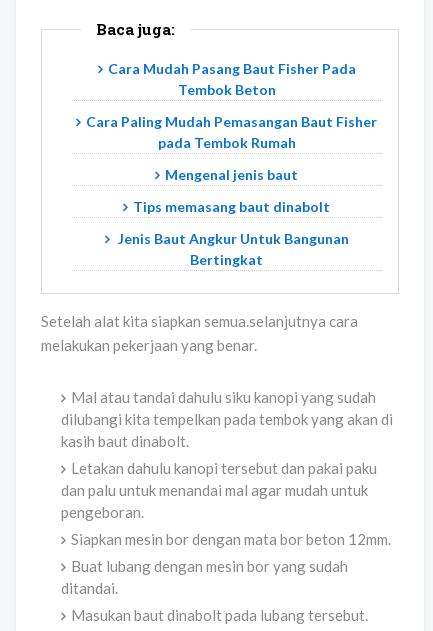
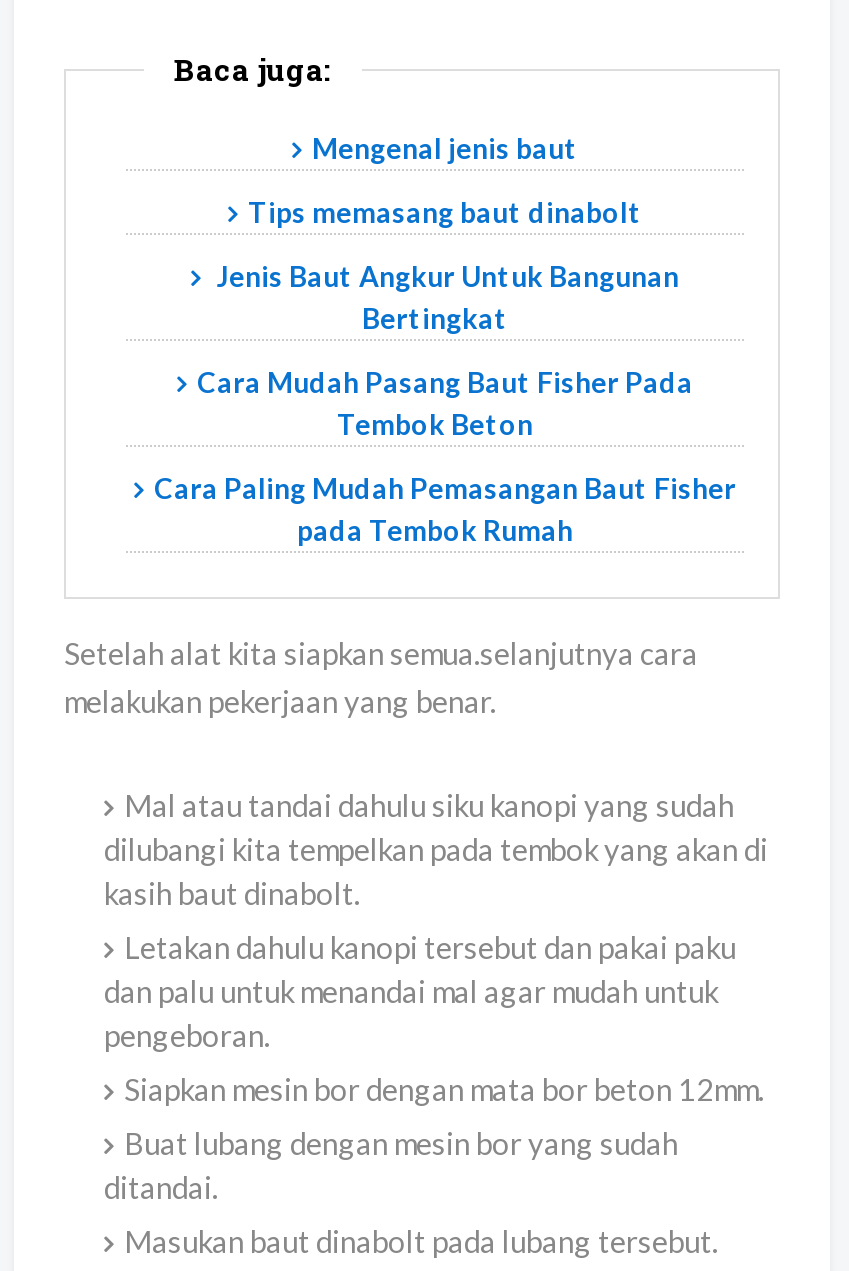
moved down: Cara Mudah Pasang Baut Fisher Pada | Tembok Beton | Cara Paling Mudah Pemasangan Baut Fisher | pada Tembok Rumah

moved up: Mengenal jenis baut | Tips memasang baut dinabolt | Jenis Baut Angkur Untuk Bangunan | Bertingkat
